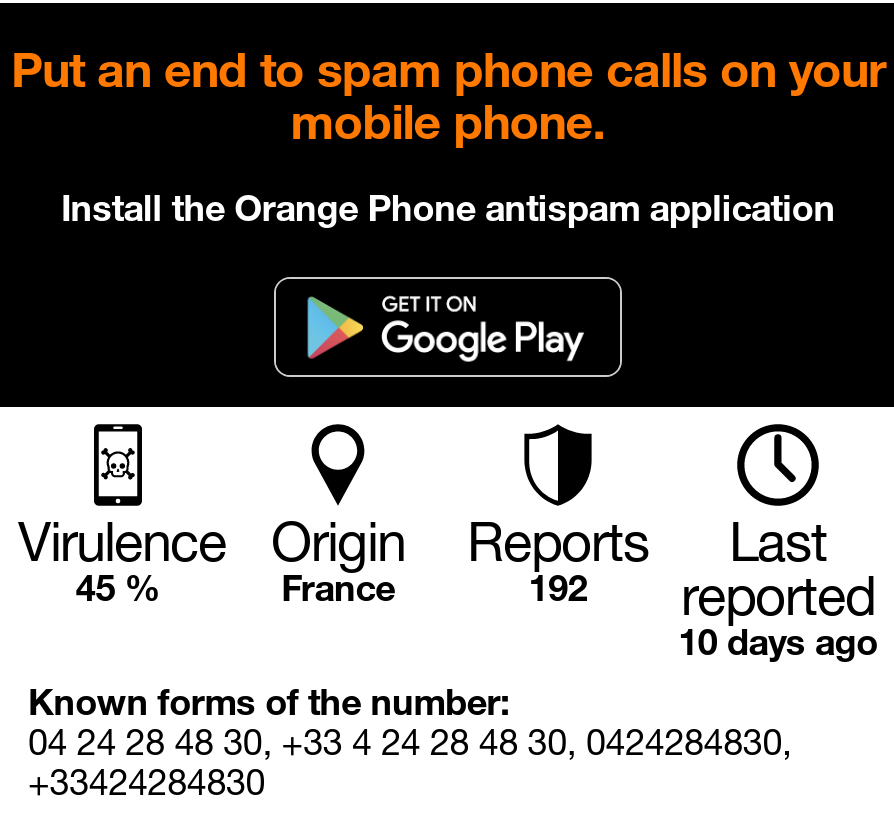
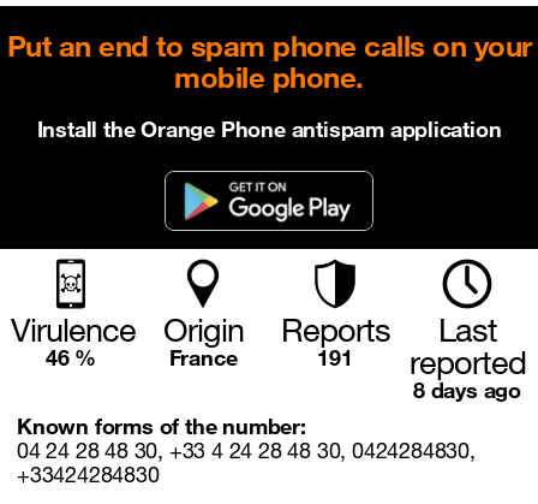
- 45 %
+ 46 %

- 192
+ 191

- 10 days ago
+ 8 days ago
